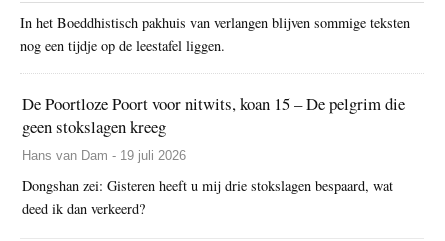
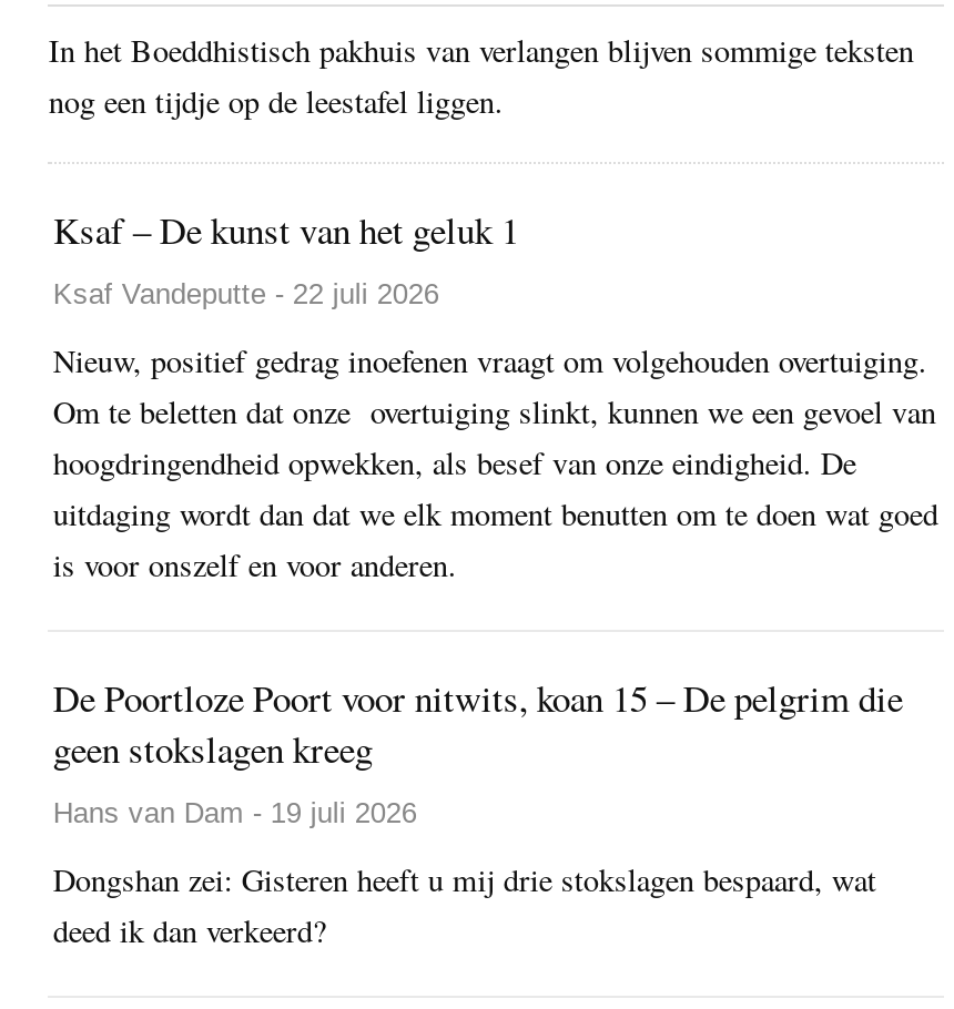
+ Ksaf – De kunst van het geluk 1
+ Ksaf Vandeputte - 22 juli 2026
+ Nieuw, positief gedrag inoefenen vraagt om volgehouden overtuiging.
+ Om te beletten dat onze overtuiging slinkt, kunnen we een gevoel van
+ hoogdringendheid opwekken, als besef van onze eindigheid. De
+ uitdaging wordt dan dat we elk moment benutten om te doen wat goed
+ is voor onszelf en voor anderen.
